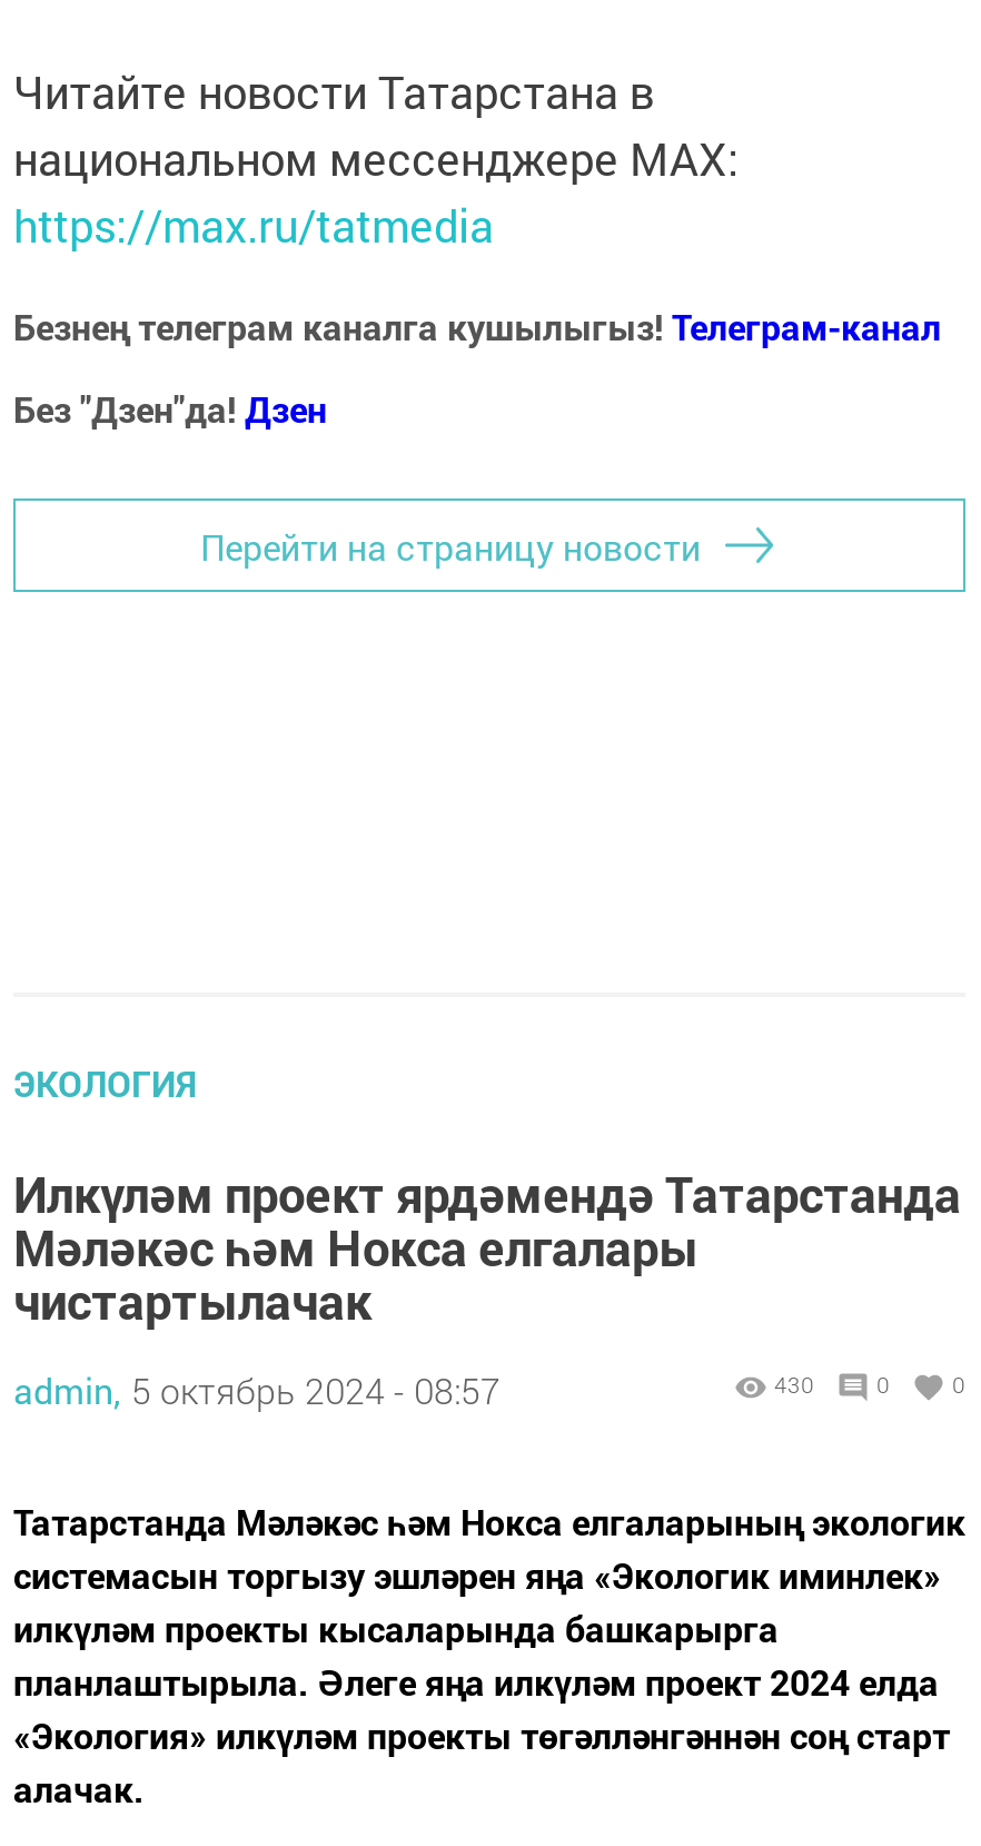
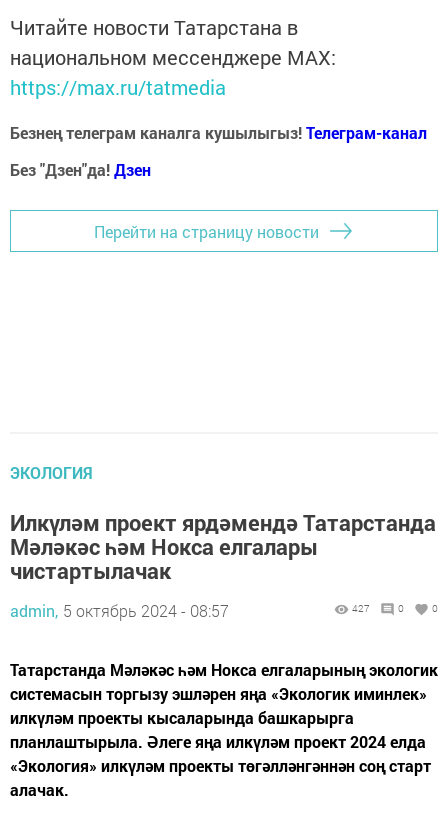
- 430
+ 427
